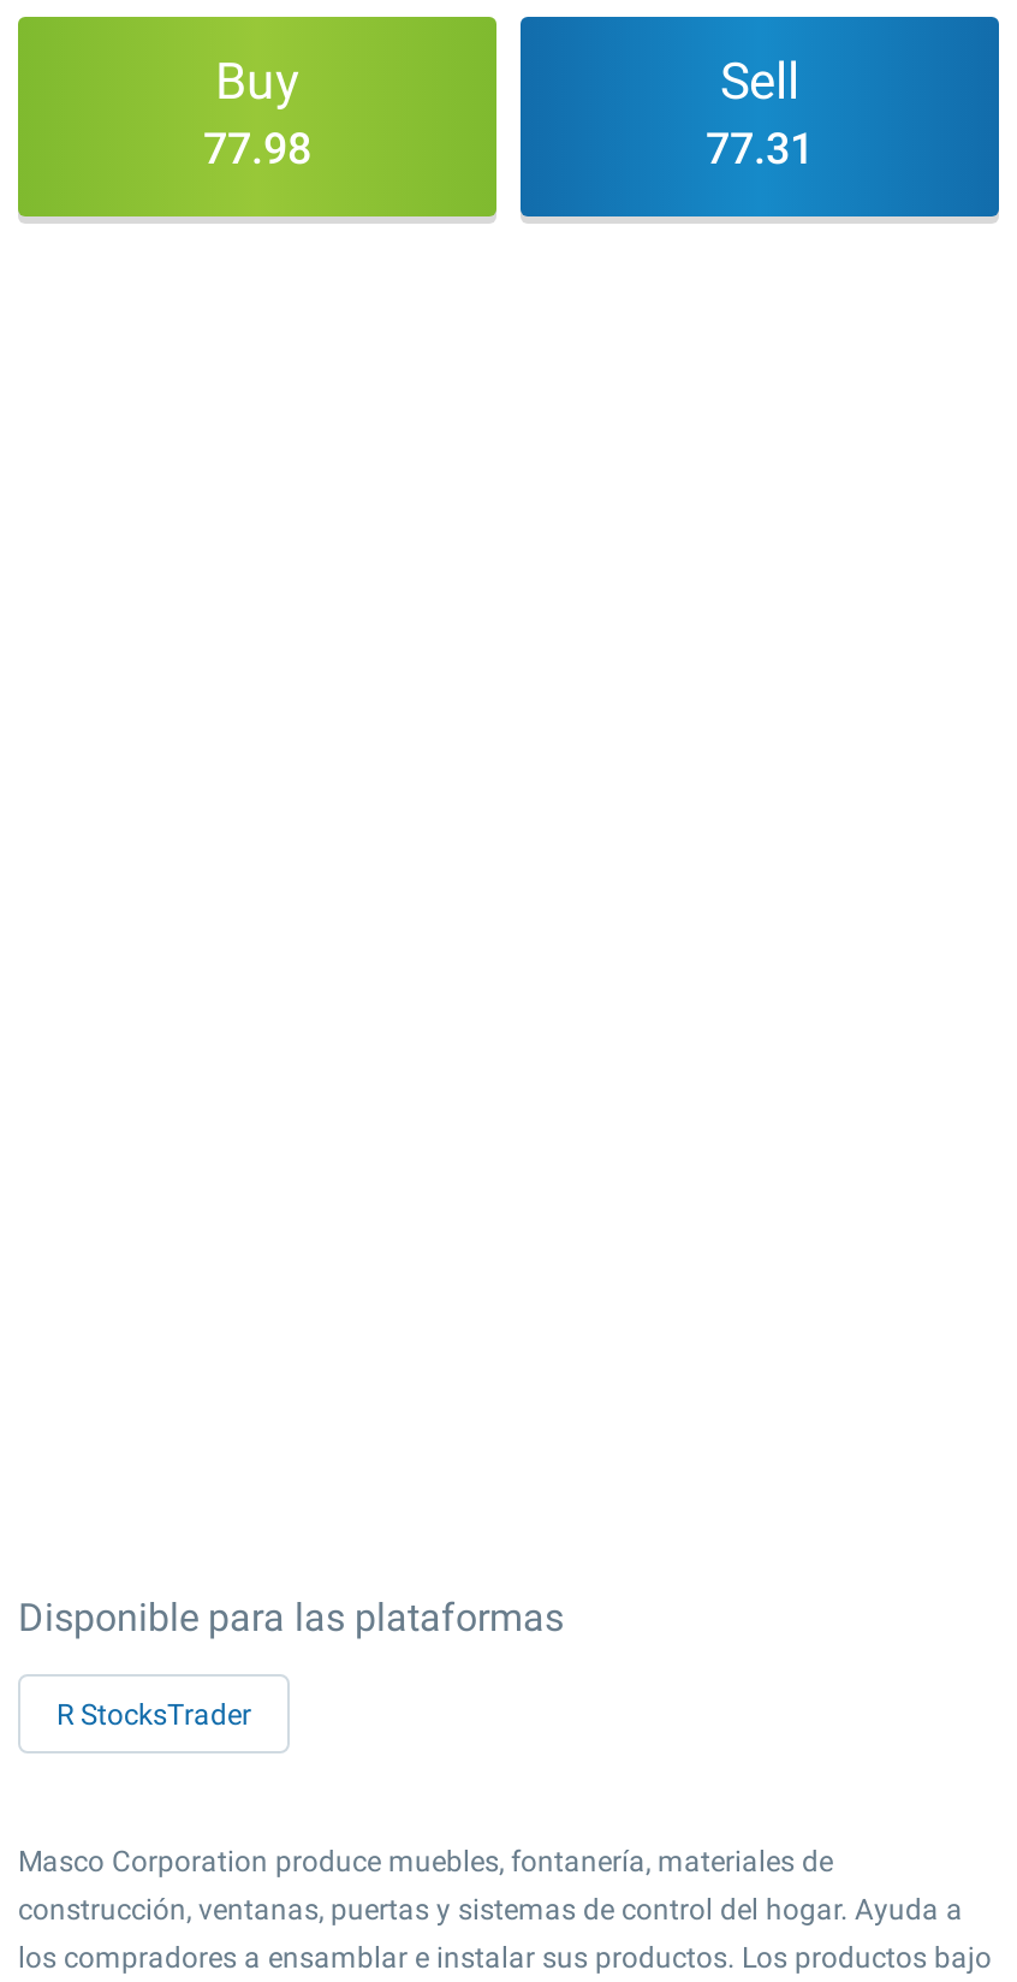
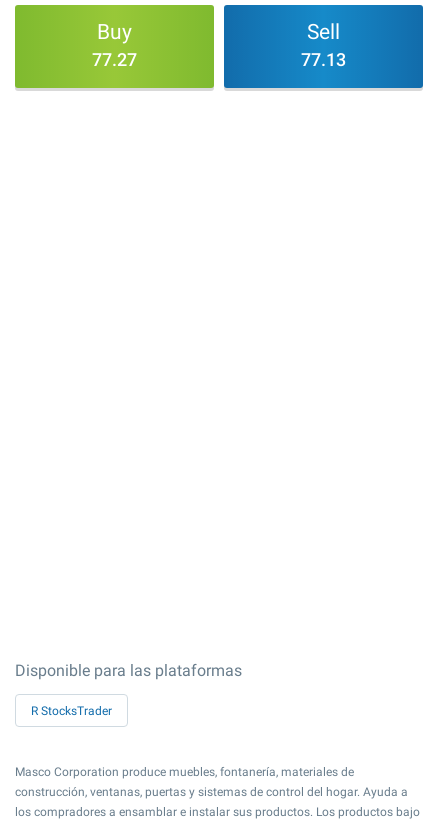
- 77.98
+ 77.27

- 77.31
+ 77.13
